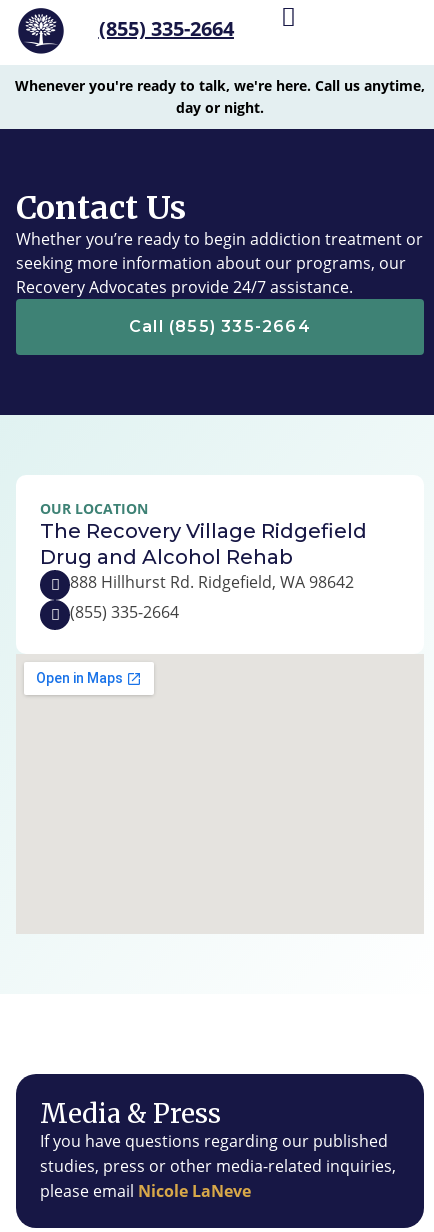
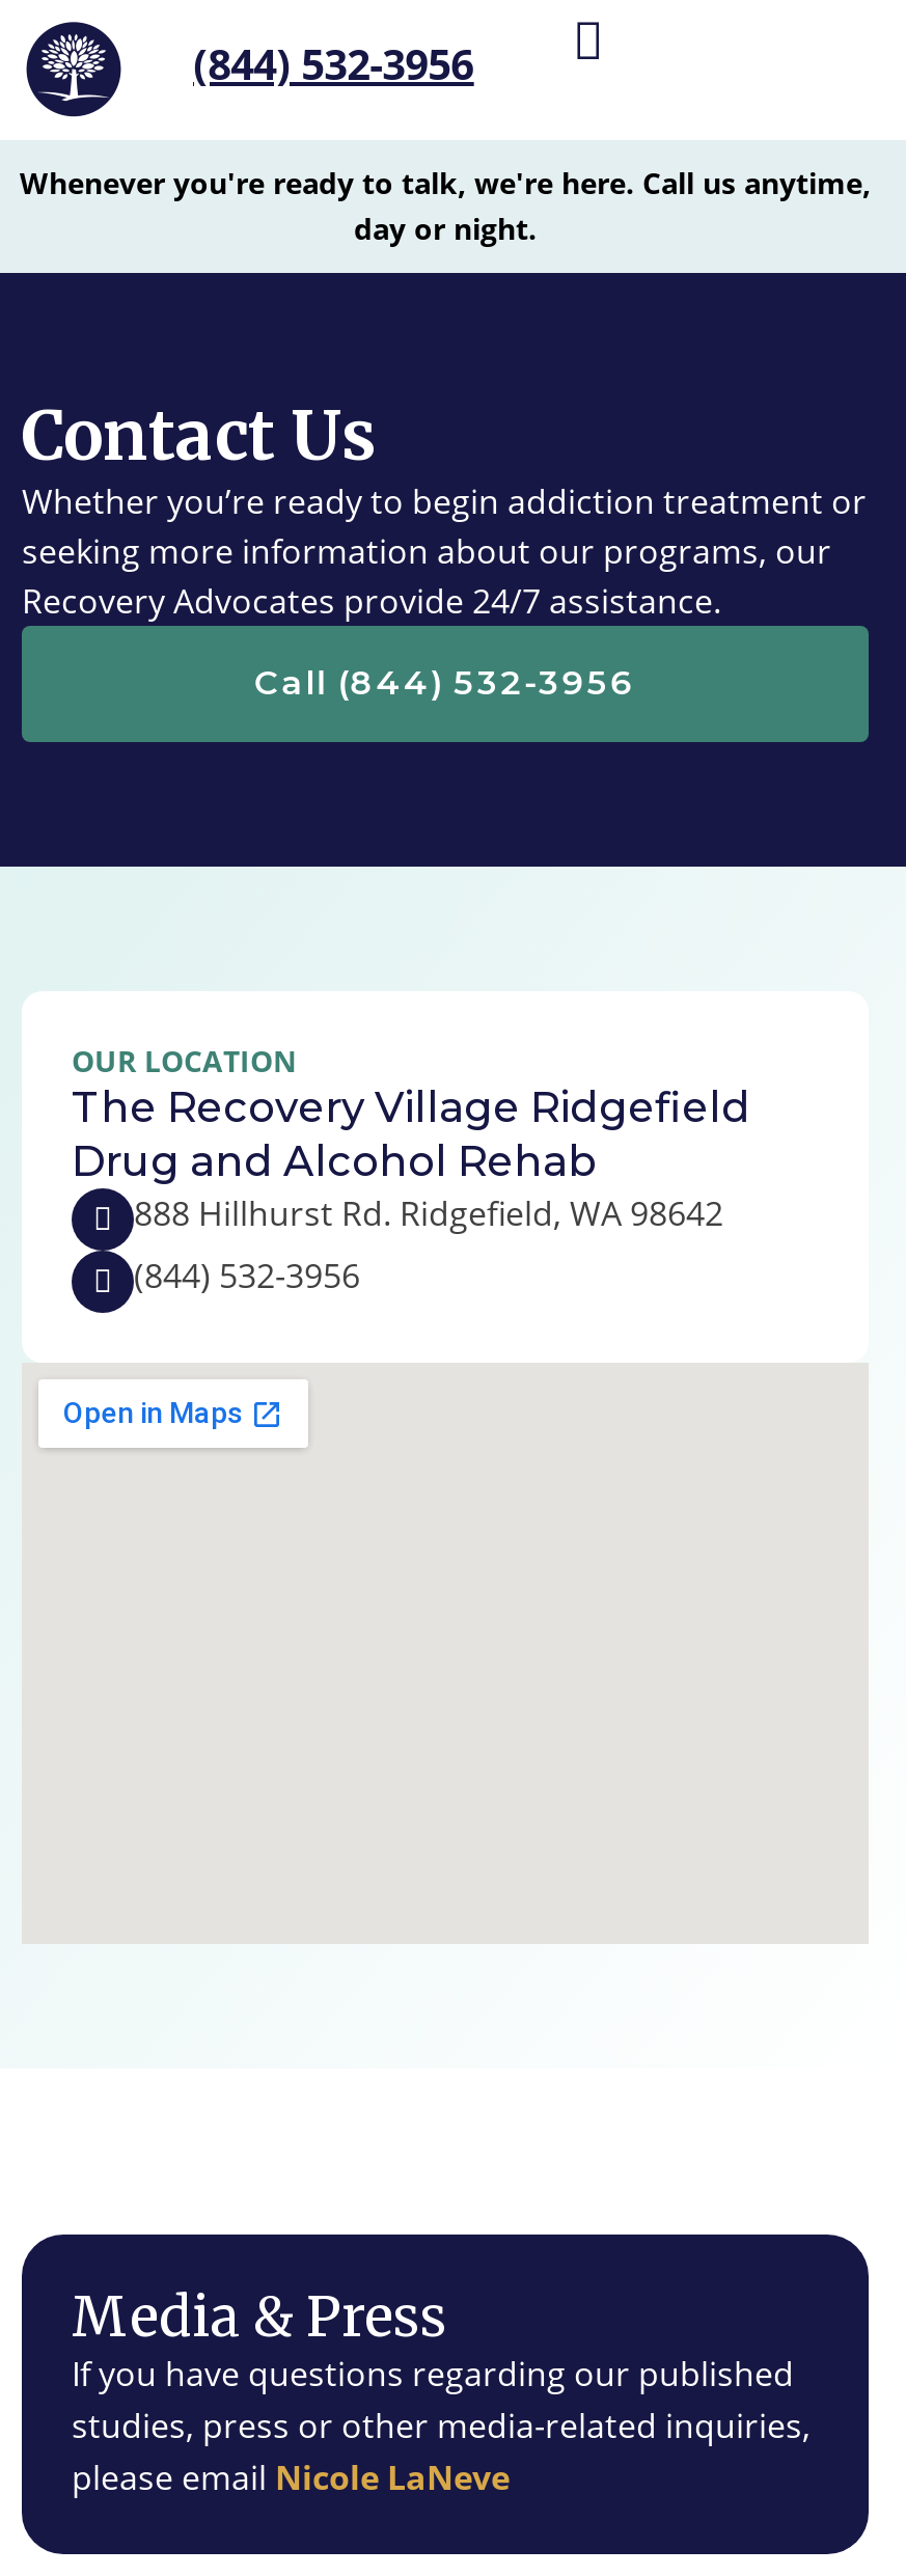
- (855) 335-2664
+ (844) 532-3956

- Call (855) 335-2664
+ Call (844) 532-3956

- (855) 335-2664
+ (844) 532-3956
